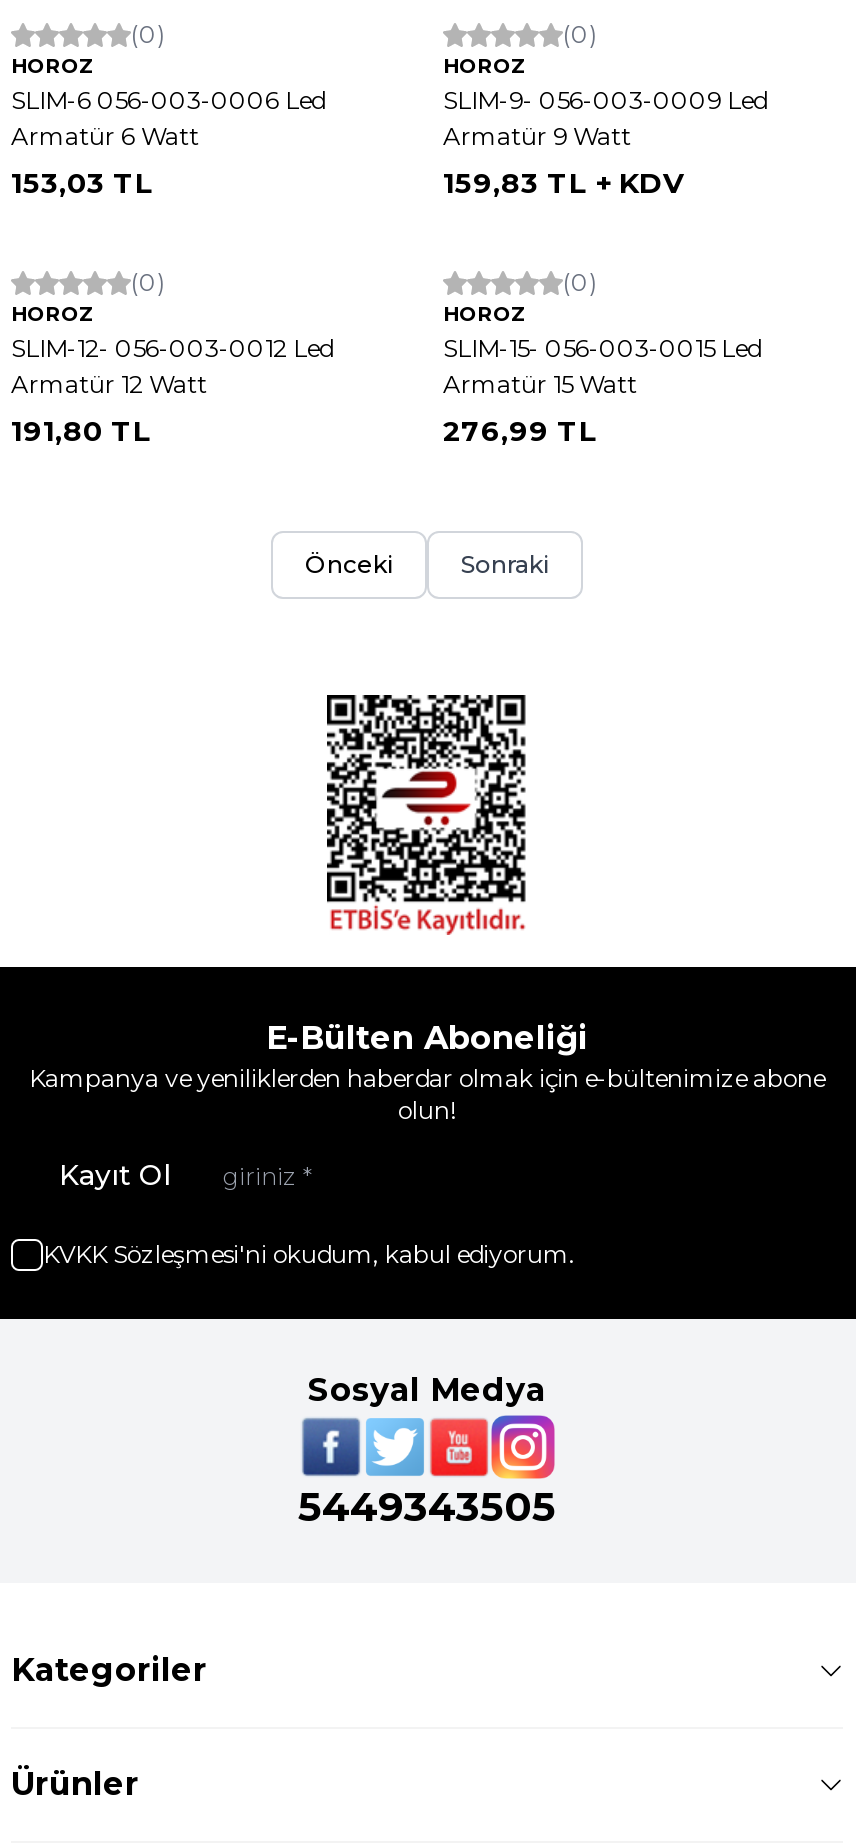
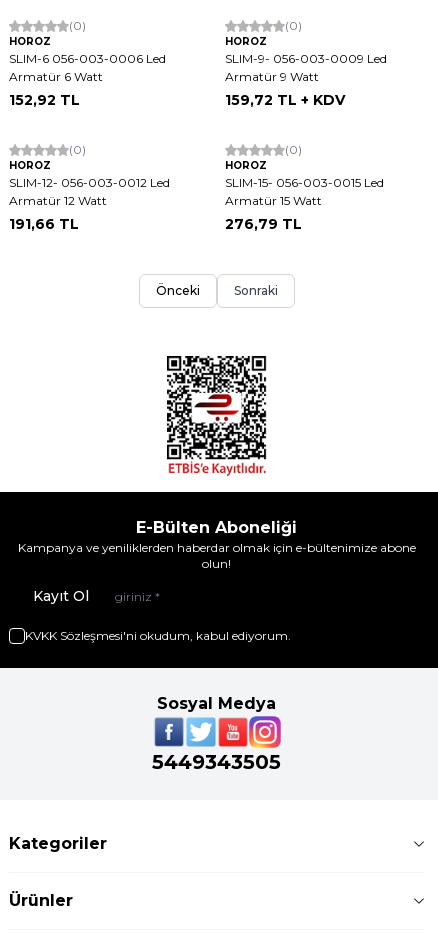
- 153,03 TL
+ 152,92 TL

- 159,83 TL + KDV
+ 159,72 TL + KDV

- 191,80 TL
+ 191,66 TL

- 276,99 TL
+ 276,79 TL
